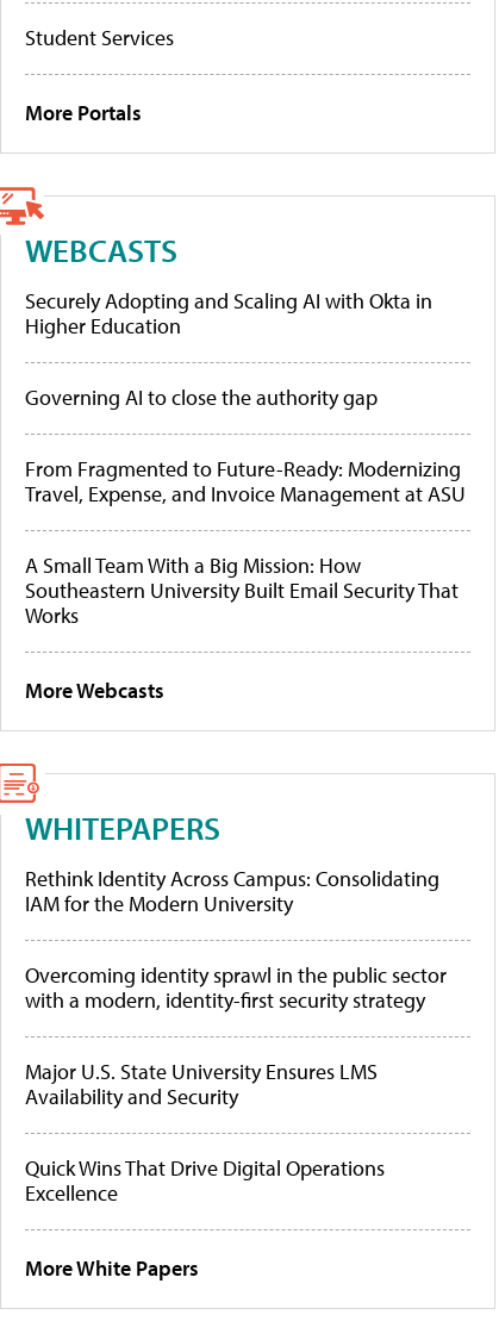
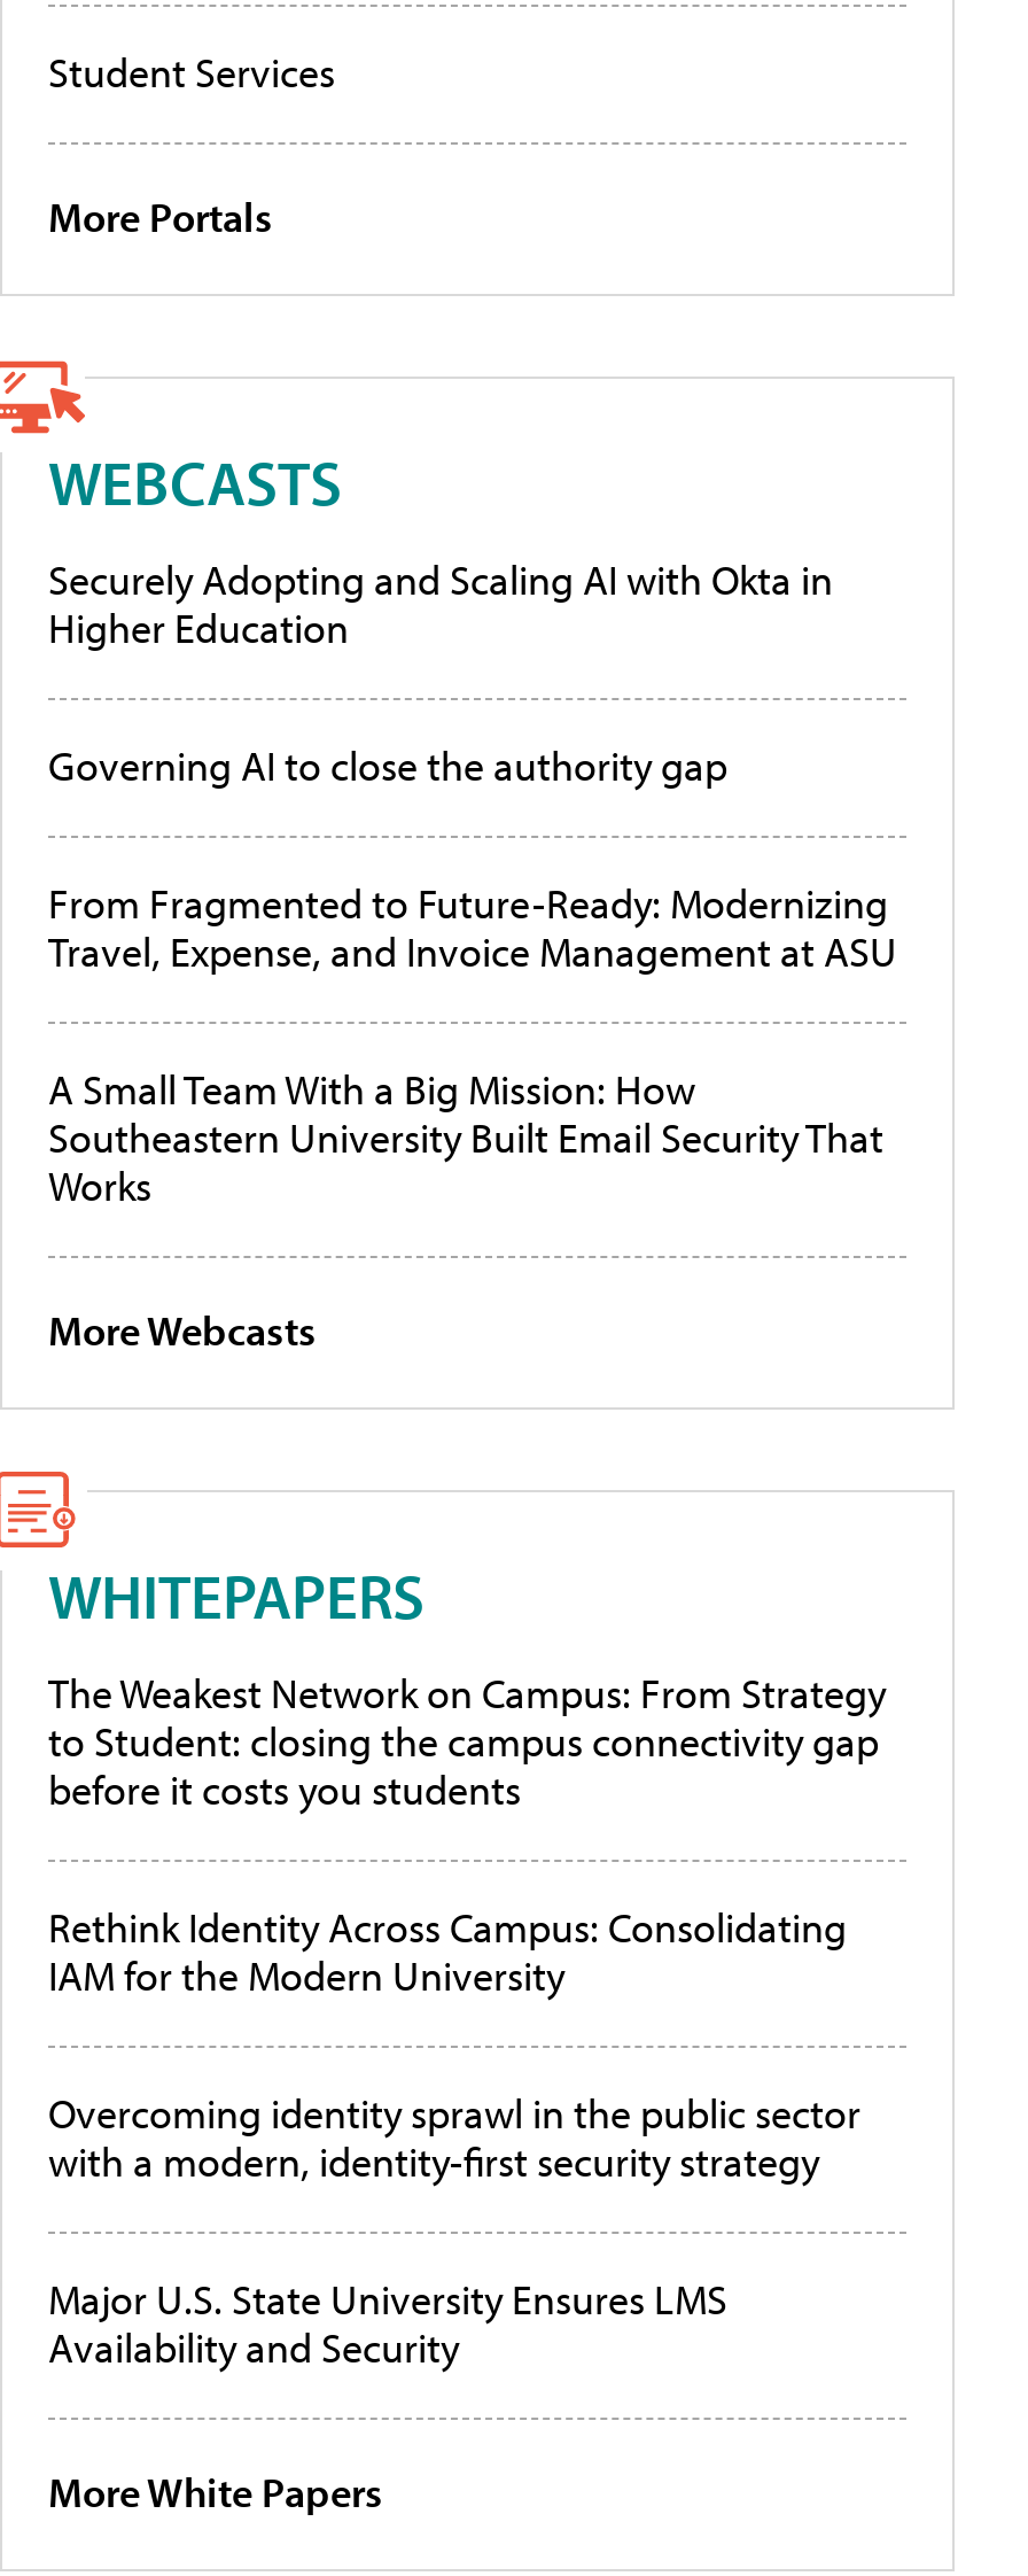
+ The Weakest Network on Campus: From Strategy
+ to Student: closing the campus connectivity gap
+ before it costs you students

moved down: Rethink Identity Across Campus: Consolidating | IAM for the Modern University | Overcoming identity sprawl in the public sector | with a modern, identity-first security strategy | Major U.S. State University Ensures LMS | Availability and Security

- Quick Wins That Drive Digital Operations
- Excellence
